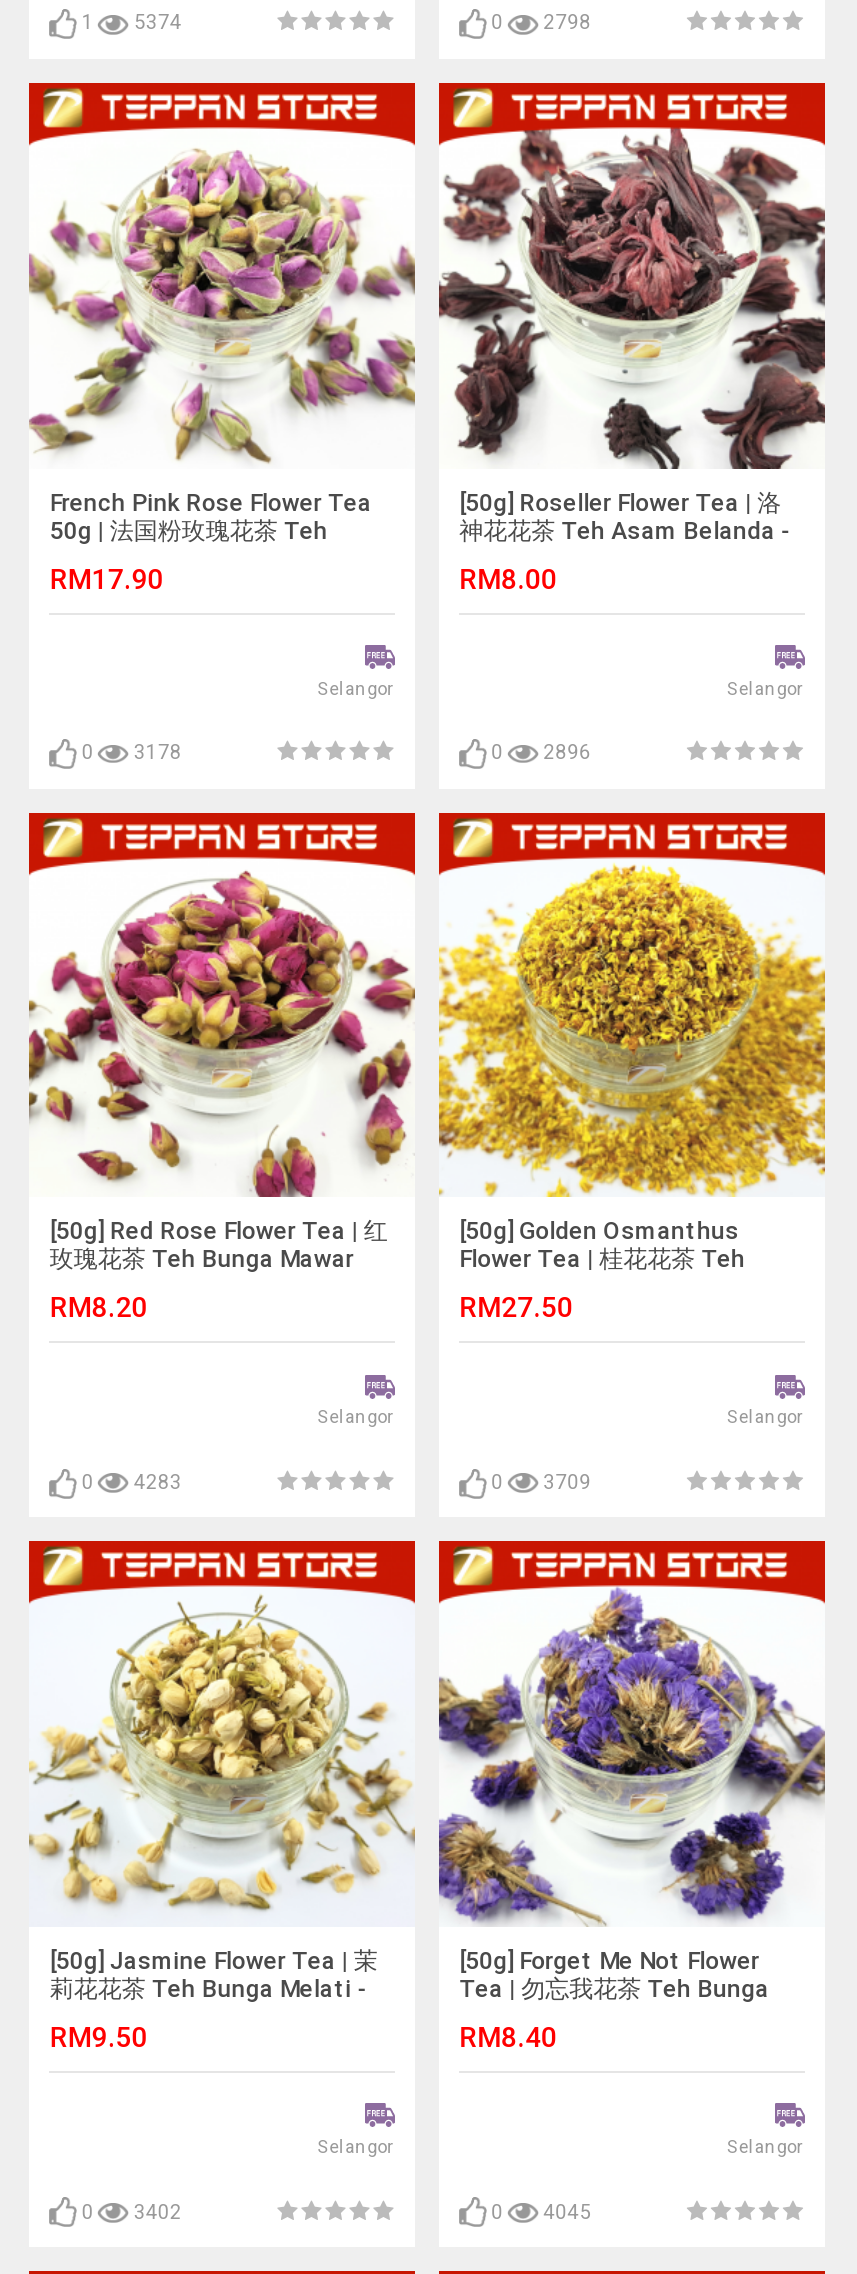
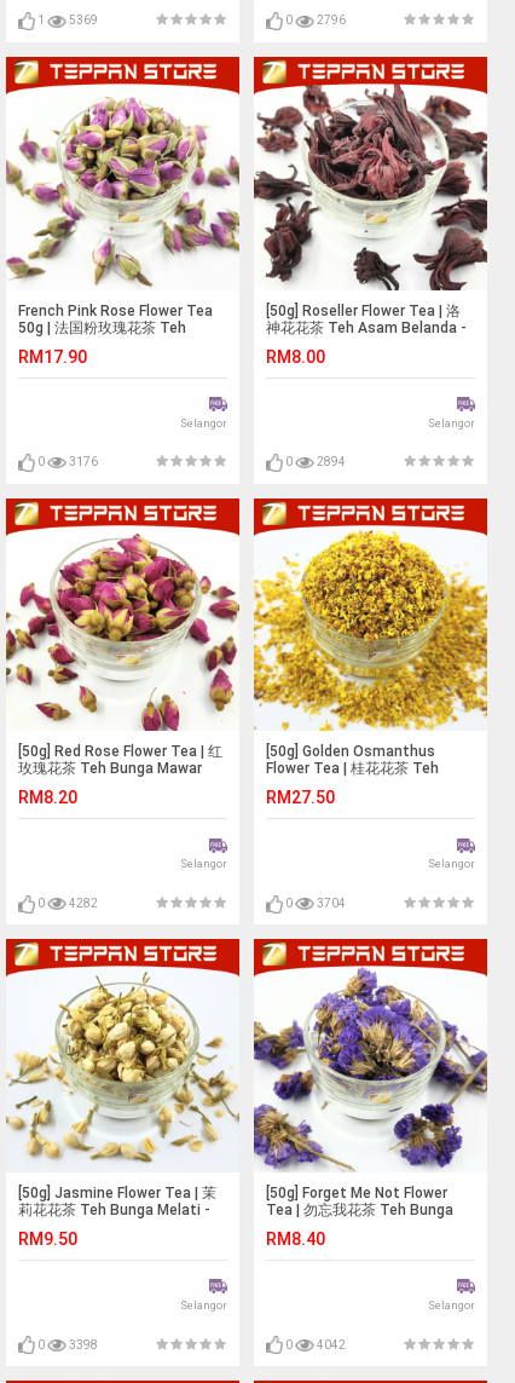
- 1 5374
+ 1 5369

- 0 2798
+ 0 2796

- 0 3178
+ 0 3176

- 0 2896
+ 0 2894

- 0 4283
+ 0 4282

- 0 3709
+ 0 3704

- 0 3402
+ 0 3398

- 0 4045
+ 0 4042
